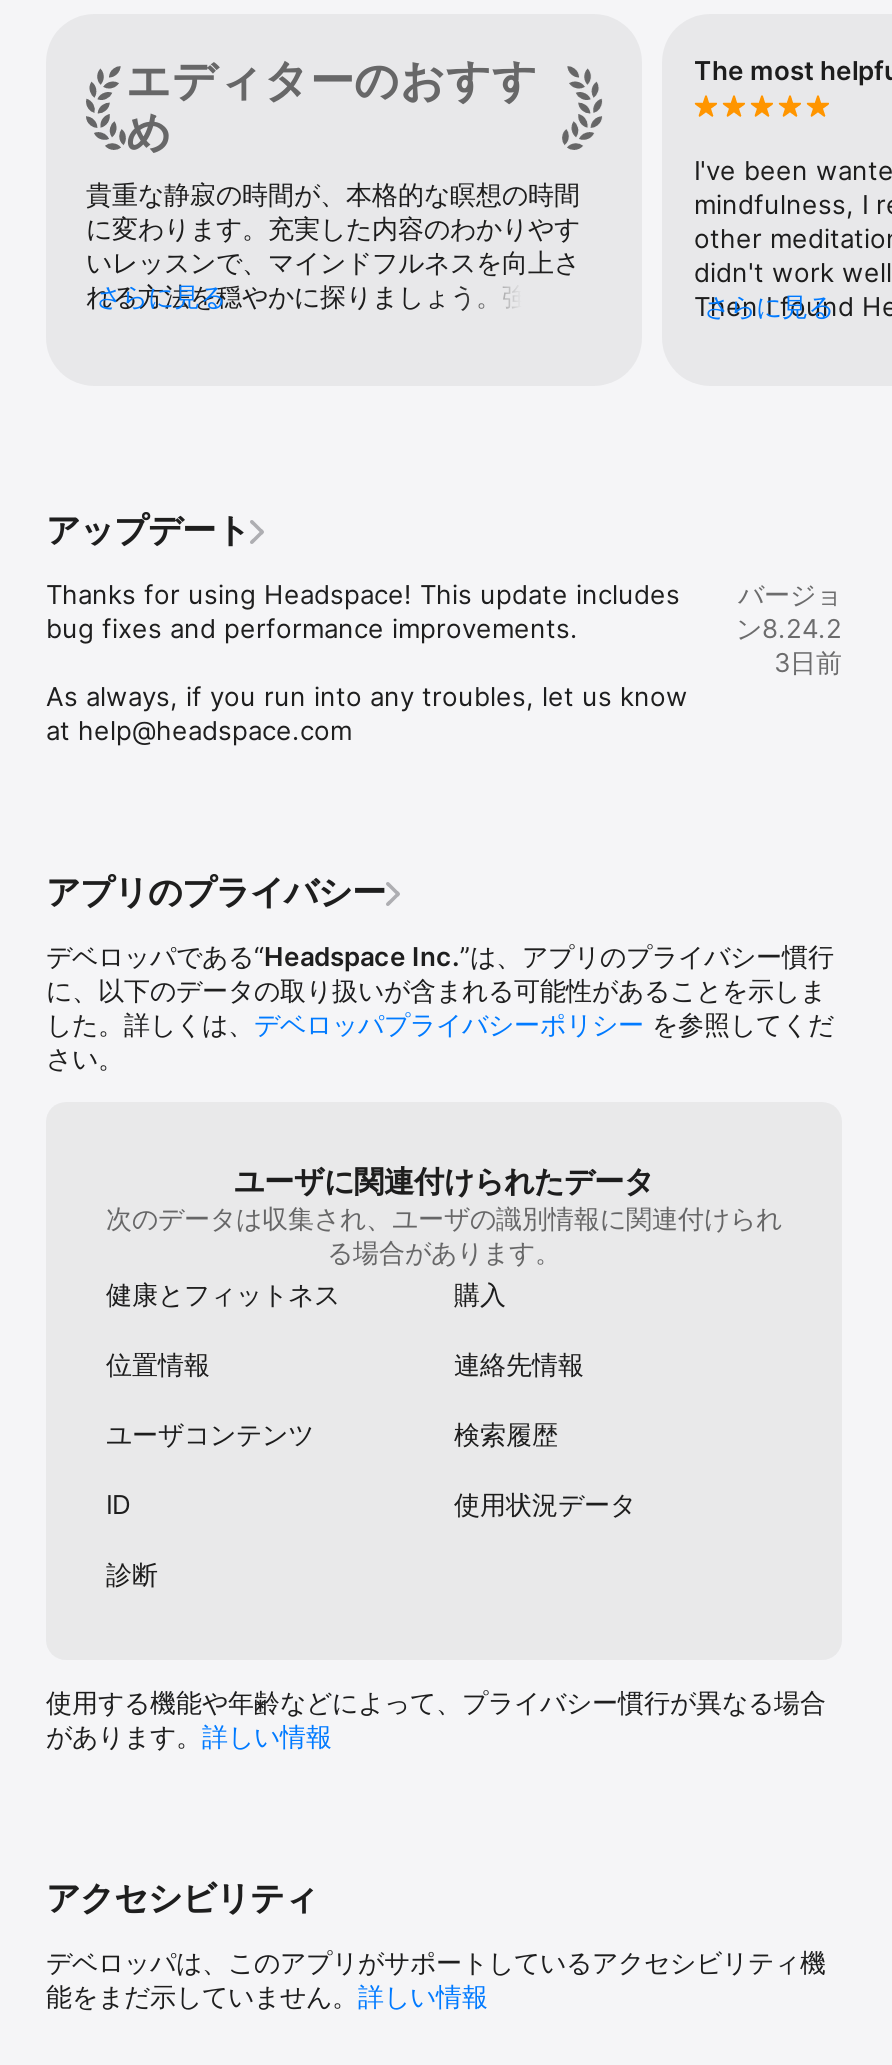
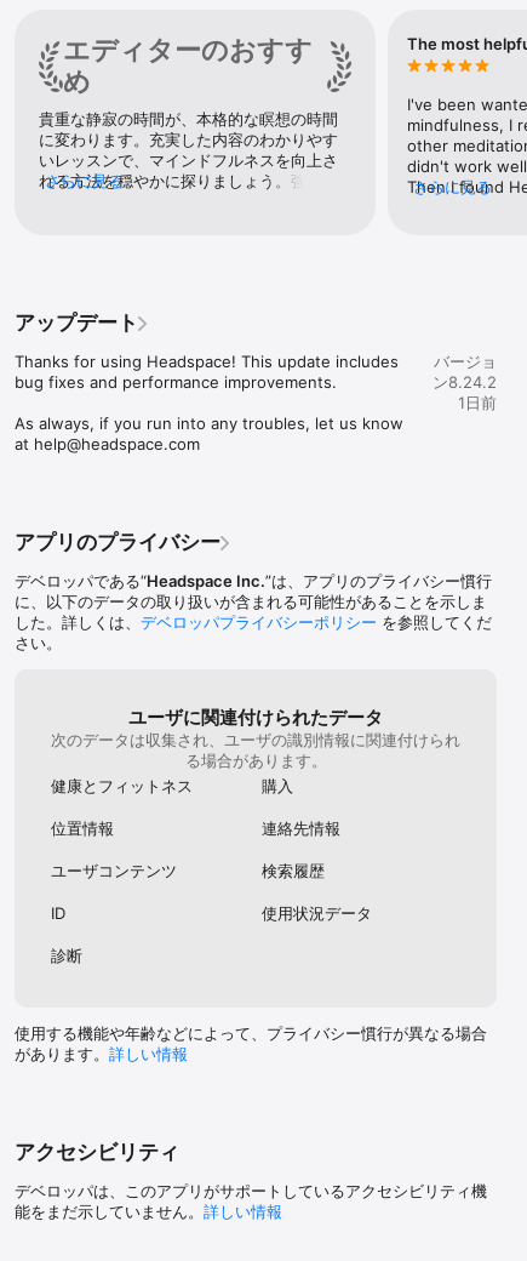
- 3日前
+ 1日前
